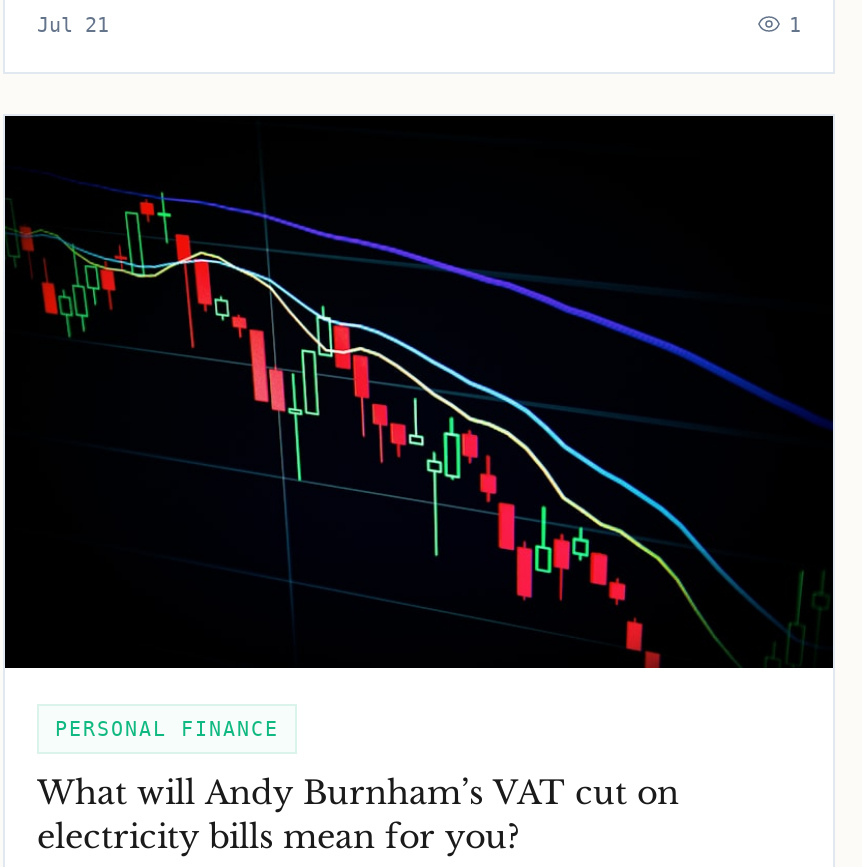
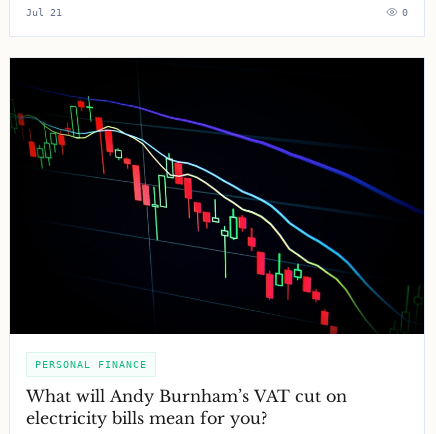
- 1
+ 0
